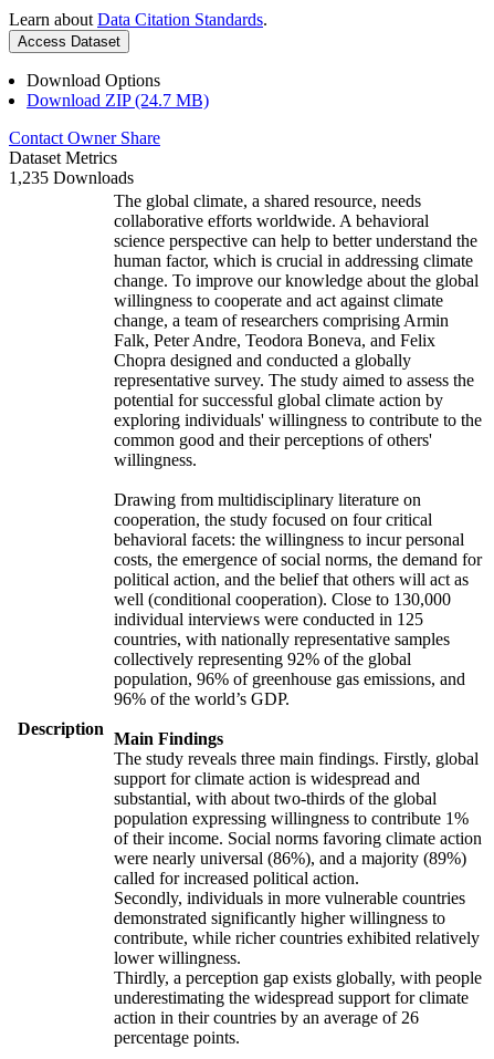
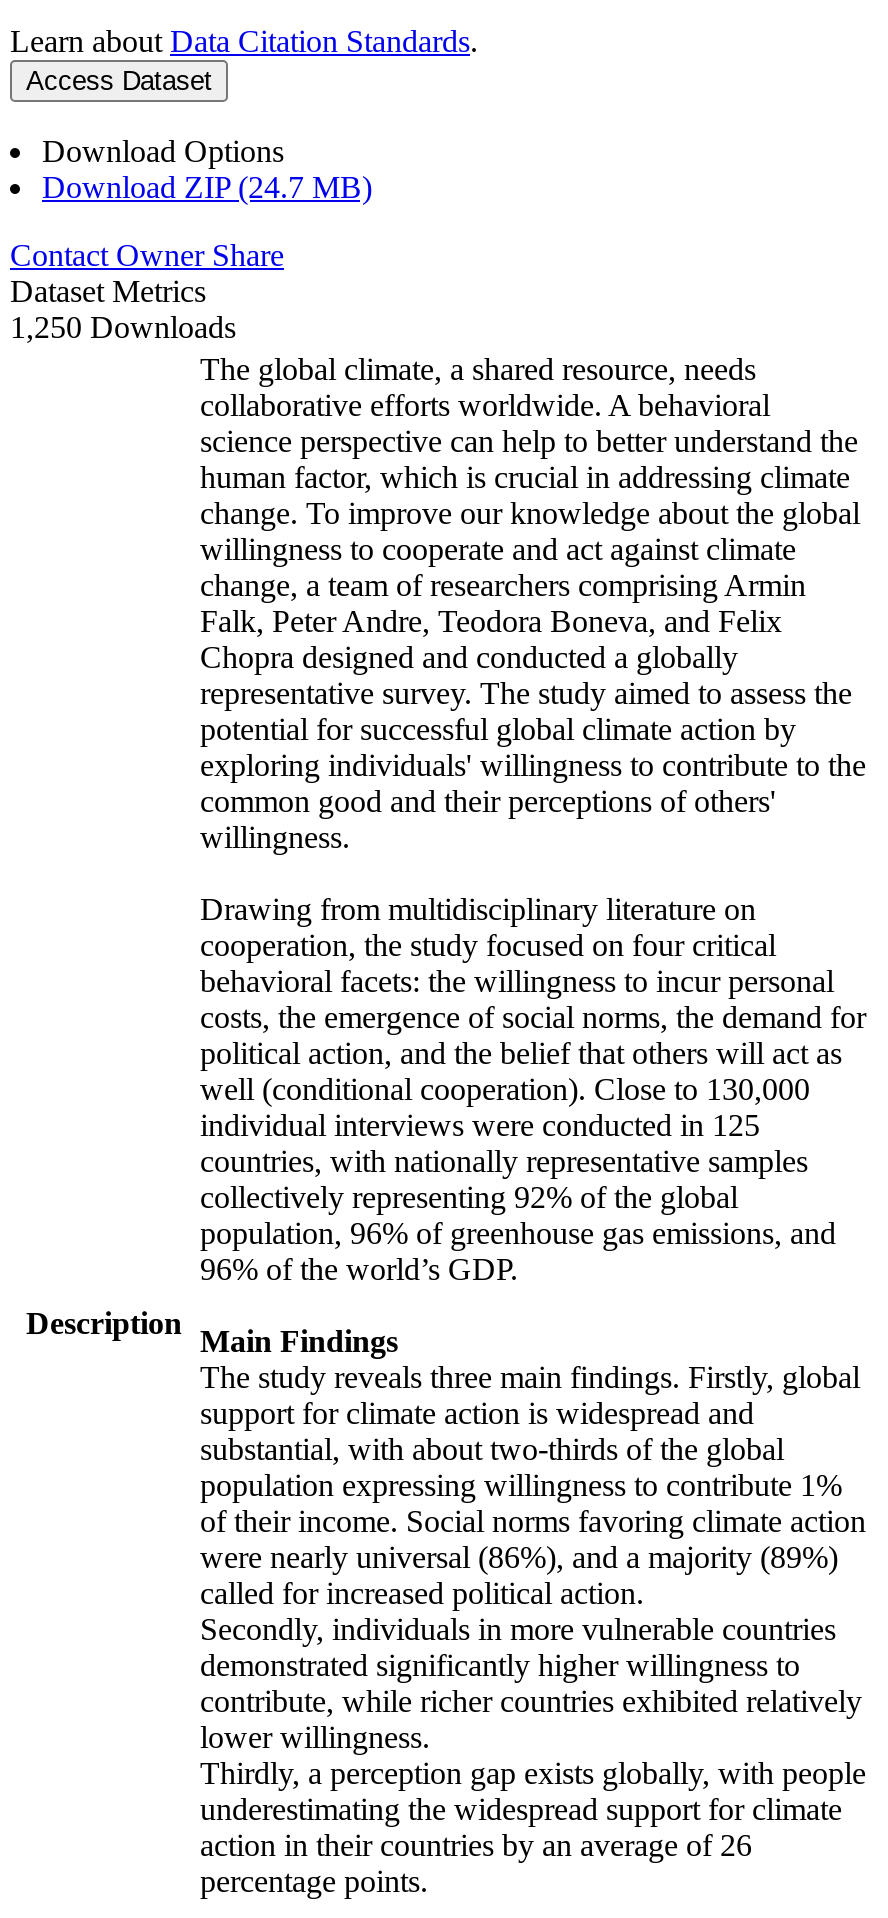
- 1,235 Downloads
+ 1,250 Downloads
